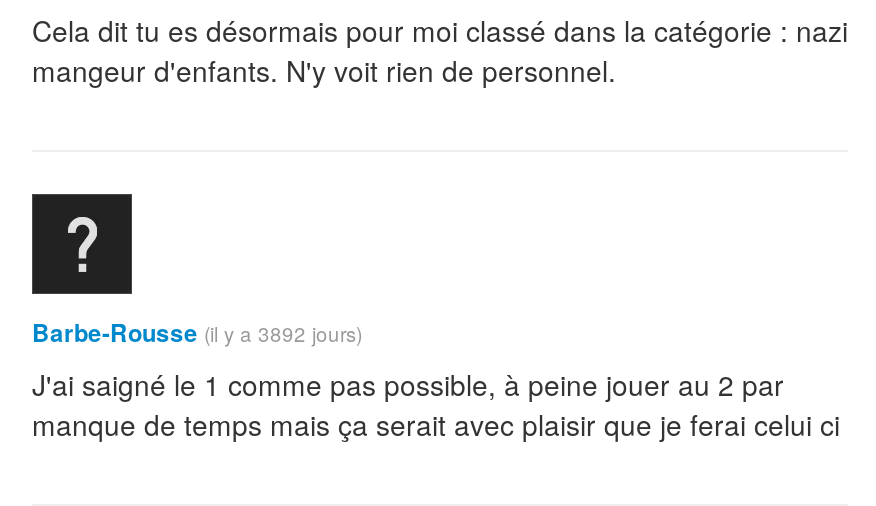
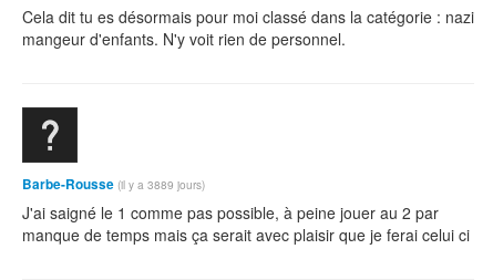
- Barbe-Rousse (il y a 3892 jours)
+ Barbe-Rousse (il y a 3889 jours)
